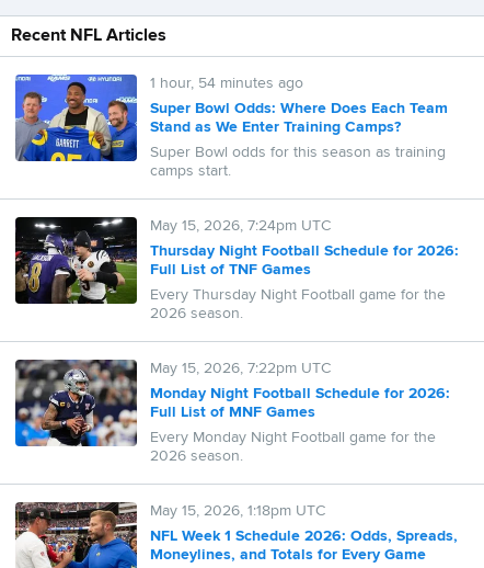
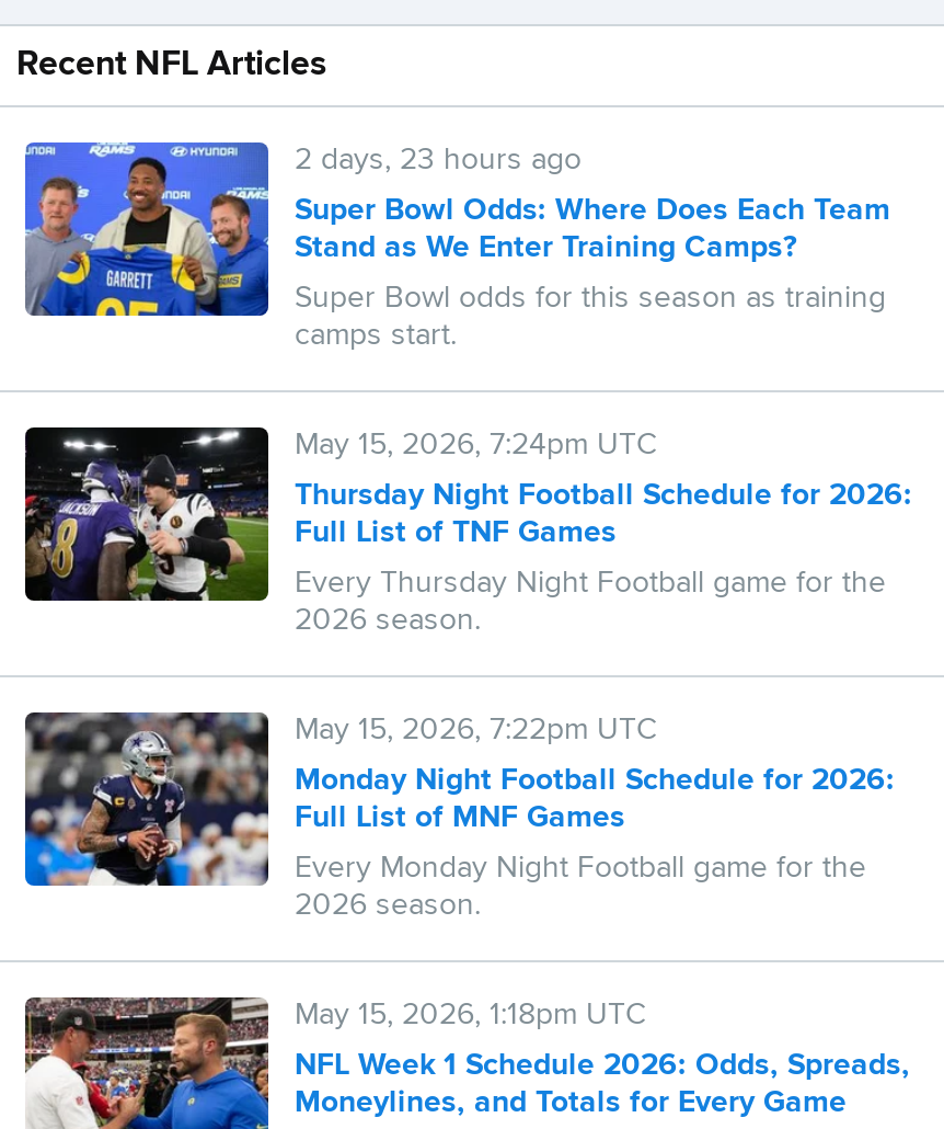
- 1 hour, 54 minutes ago
+ 2 days, 23 hours ago
